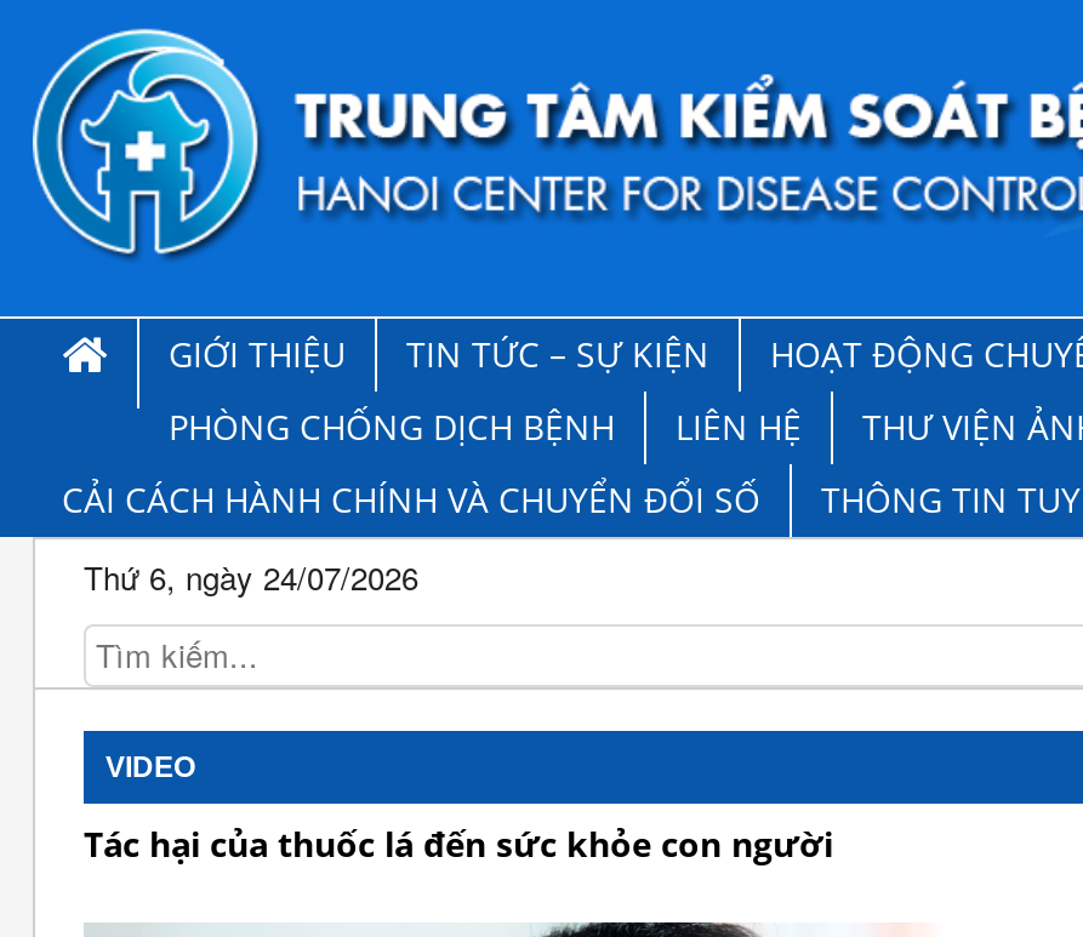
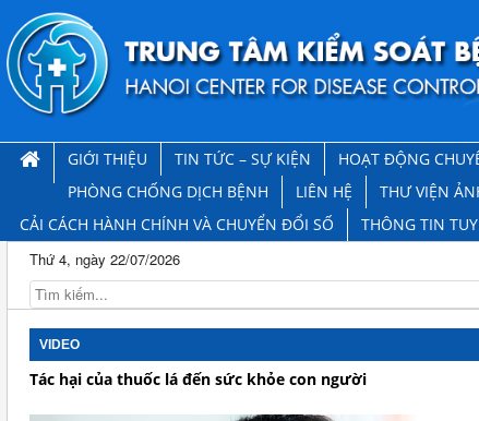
- Thứ 6, ngày 24/07/2026
+ Thứ 4, ngày 22/07/2026
